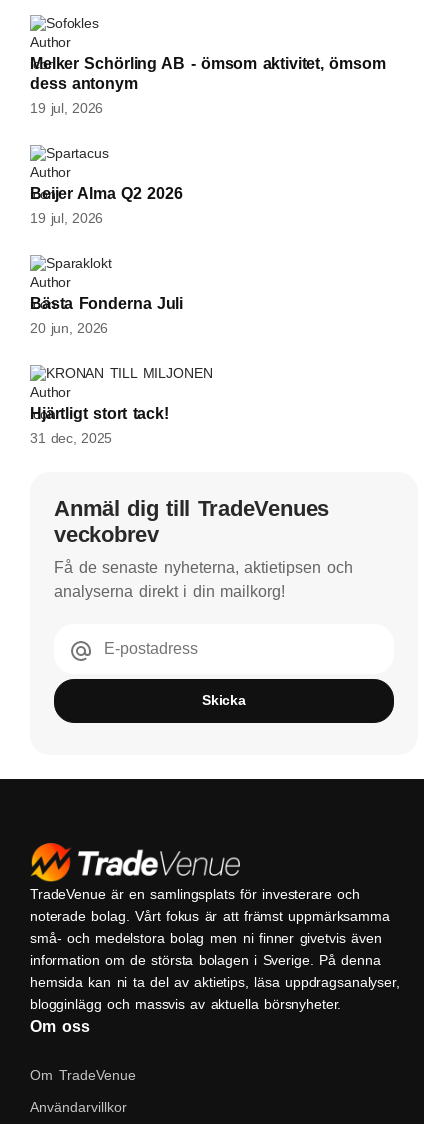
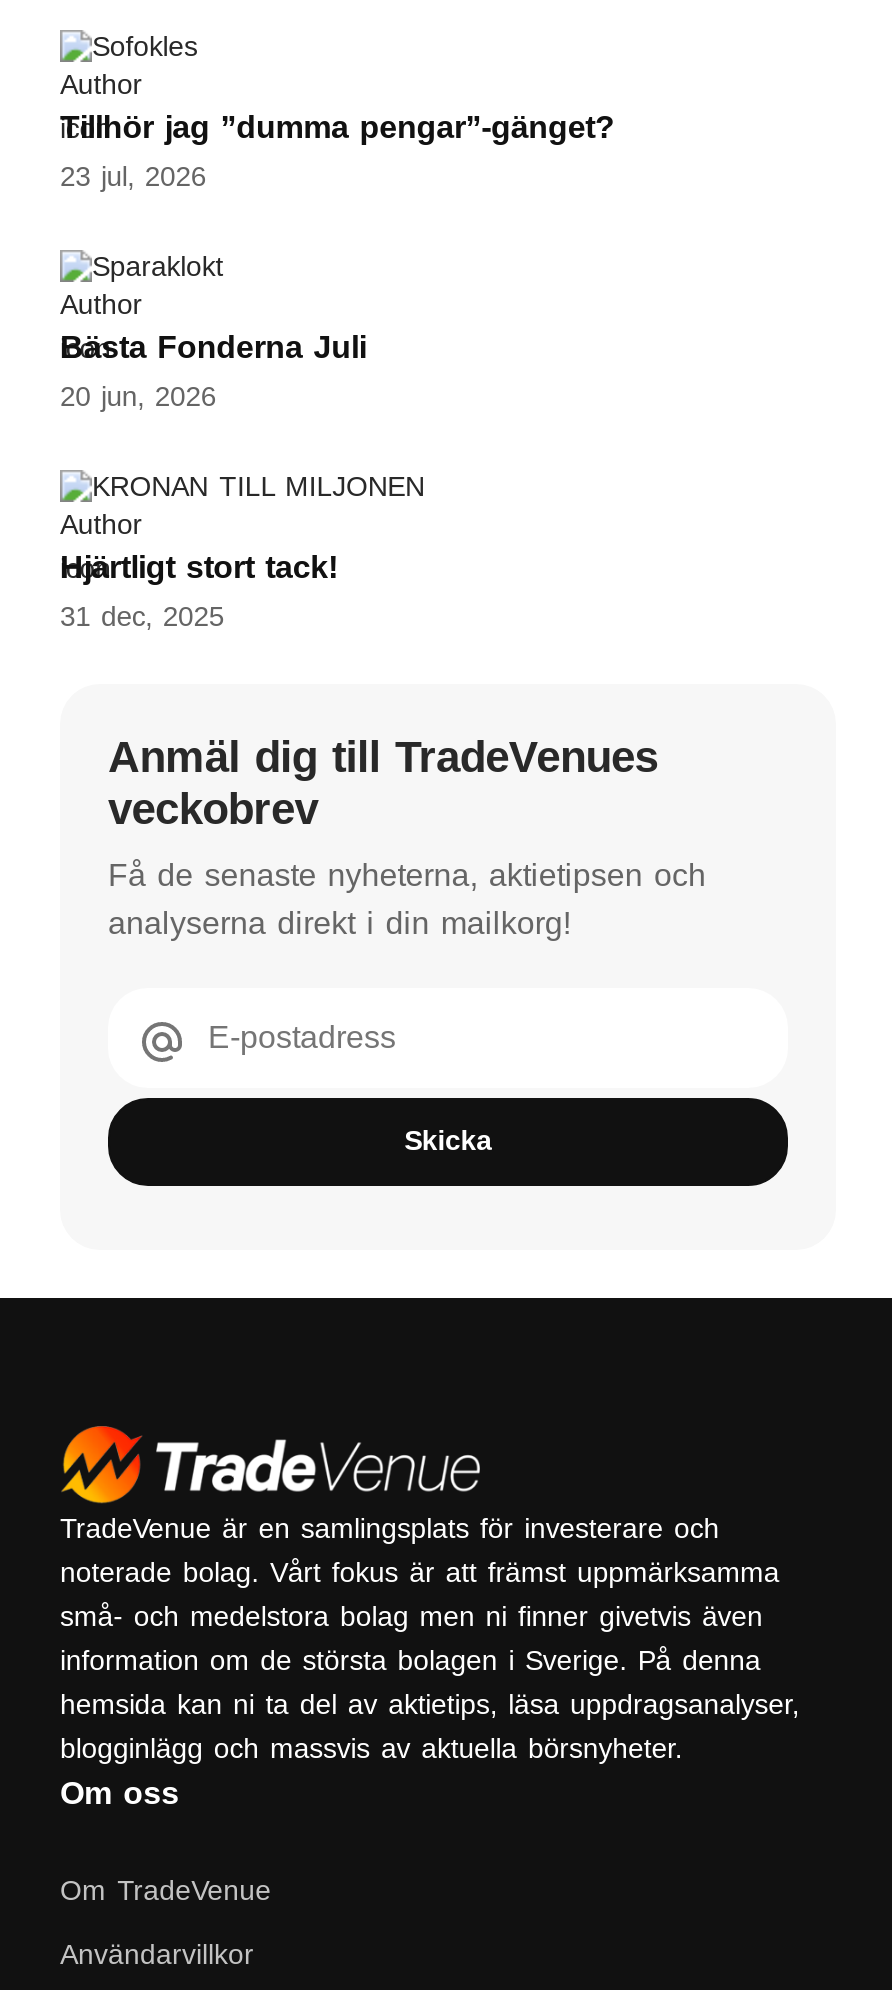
- Melker Schörling AB - ömsom aktivitet, ömsom
- dess antonym
- 19 jul, 2026
- Spartacus
- Beijer Alma Q2 2026
- 19 jul, 2026
+ Tillhör jag ”dumma pengar”-gänget?
+ 23 jul, 2026
